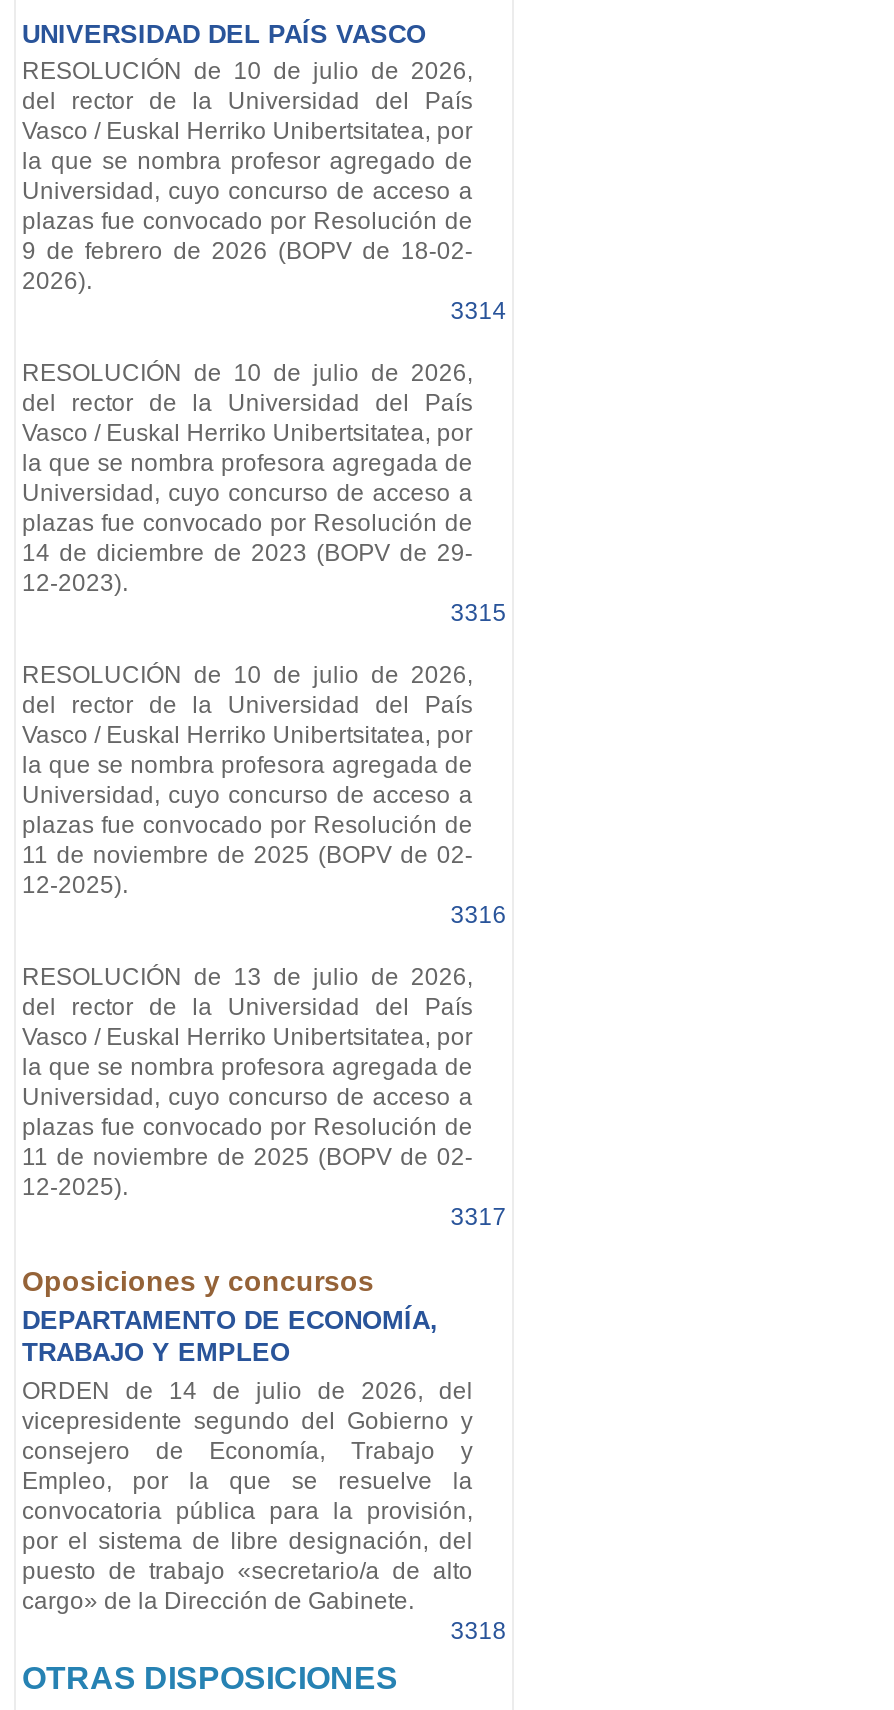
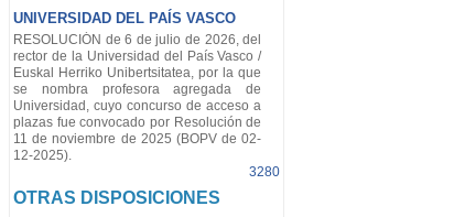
- RESOLUCIÓN de 10 de julio de 2026,
- del rector de la Universidad del País
- Vasco / Euskal Herriko Unibertsitatea, por
- la que se nombra profesor agregado de
- Universidad, cuyo concurso de acceso a
- plazas fue convocado por Resolución de
- 9 de febrero de 2026 (BOPV de 18-02-
- 2026).
- 3314
- RESOLUCIÓN de 10 de julio de 2026,
- del rector de la Universidad del País
- Vasco / Euskal Herriko Unibertsitatea, por
- la que se nombra profesora agregada de
- Universidad, cuyo concurso de acceso a
- plazas fue convocado por Resolución de
- 14 de diciembre de 2023 (BOPV de 29-
- 12-2023).
- 3315
- RESOLUCIÓN de 10 de julio de 2026,
- del rector de la Universidad del País
- Vasco / Euskal Herriko Unibertsitatea, por
- la que se nombra profesora agregada de
+ RESOLUCIÓN de 6 de julio de 2026, del
+ rector de la Universidad del País Vasco /
+ Euskal Herriko Unibertsitatea, por la que
+ se nombra profesora agregada de

- 3316
- RESOLUCIÓN de 13 de julio de 2026,
- del rector de la Universidad del País
- Vasco / Euskal Herriko Unibertsitatea, por
- la que se nombra profesora agregada de
- Universidad, cuyo concurso de acceso a
- plazas fue convocado por Resolución de
- 11 de noviembre de 2025 (BOPV de 02-
- 12-2025).
- 3317
- Oposiciones y concursos
- DEPARTAMENTO DE ECONOMÍA,
- TRABAJO Y EMPLEO
- ORDEN de 14 de julio de 2026, del
- vicepresidente segundo del Gobierno y
- consejero de Economía, Trabajo y
- Empleo, por la que se resuelve la
- convocatoria pública para la provisión,
- por el sistema de libre designación, del
- puesto de trabajo «secretario/a de alto
- cargo» de la Dirección de Gabinete.
- 3318
+ 3280
